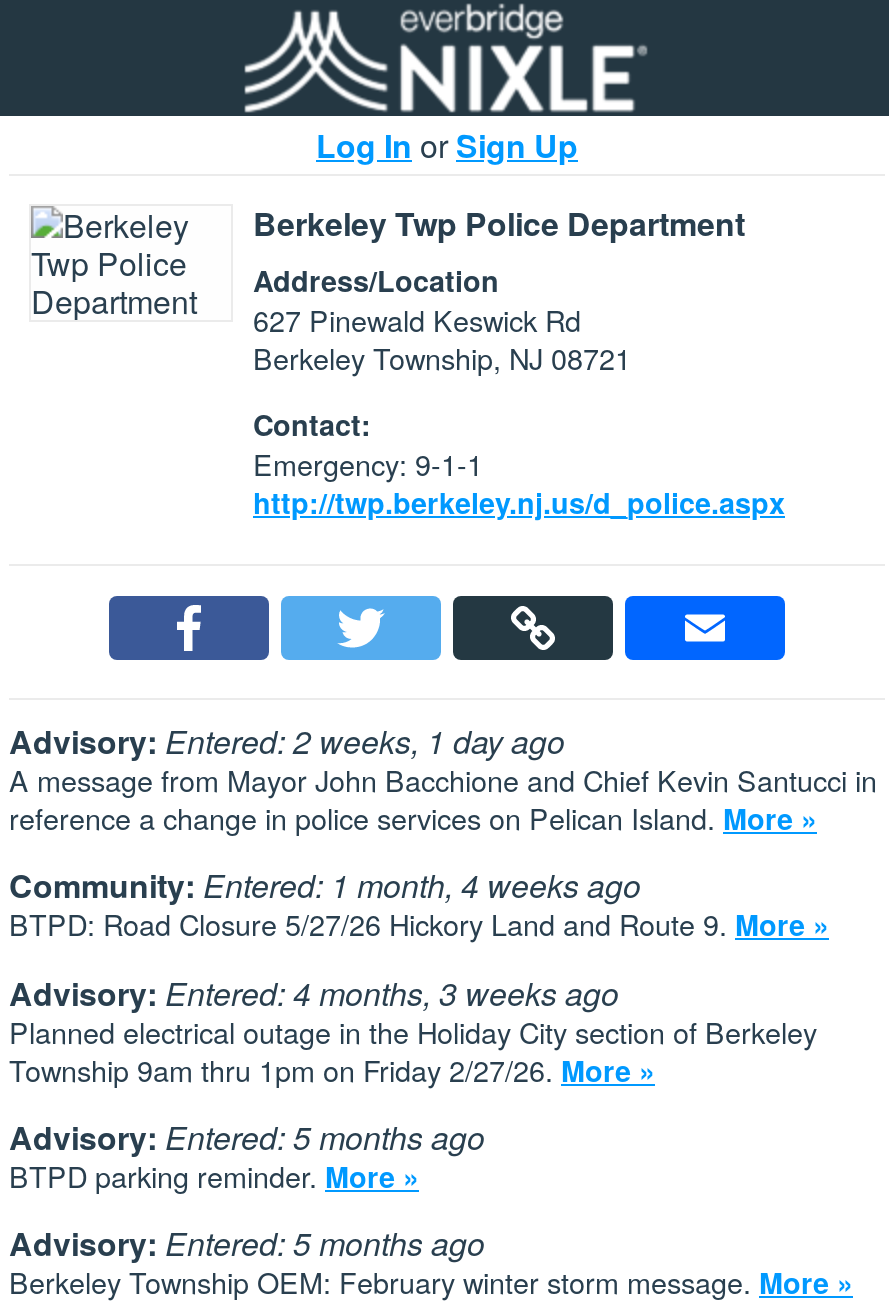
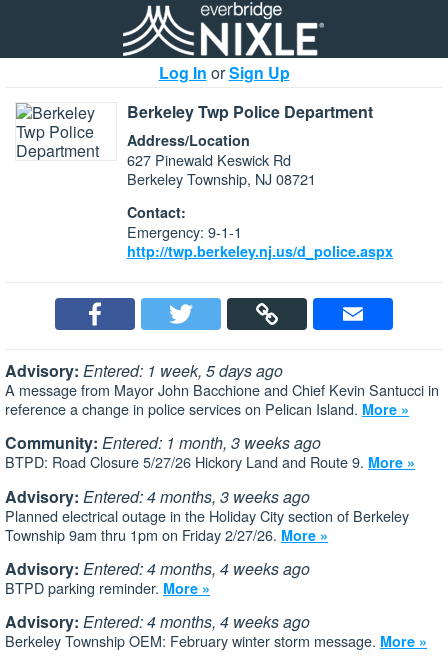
- Advisory: Entered: 2 weeks, 1 day ago
+ Advisory: Entered: 1 week, 5 days ago

- Community: Entered: 1 month, 4 weeks ago
+ Community: Entered: 1 month, 3 weeks ago

- Advisory: Entered: 5 months ago
+ Advisory: Entered: 4 months, 4 weeks ago

- Advisory: Entered: 5 months ago
+ Advisory: Entered: 4 months, 4 weeks ago
